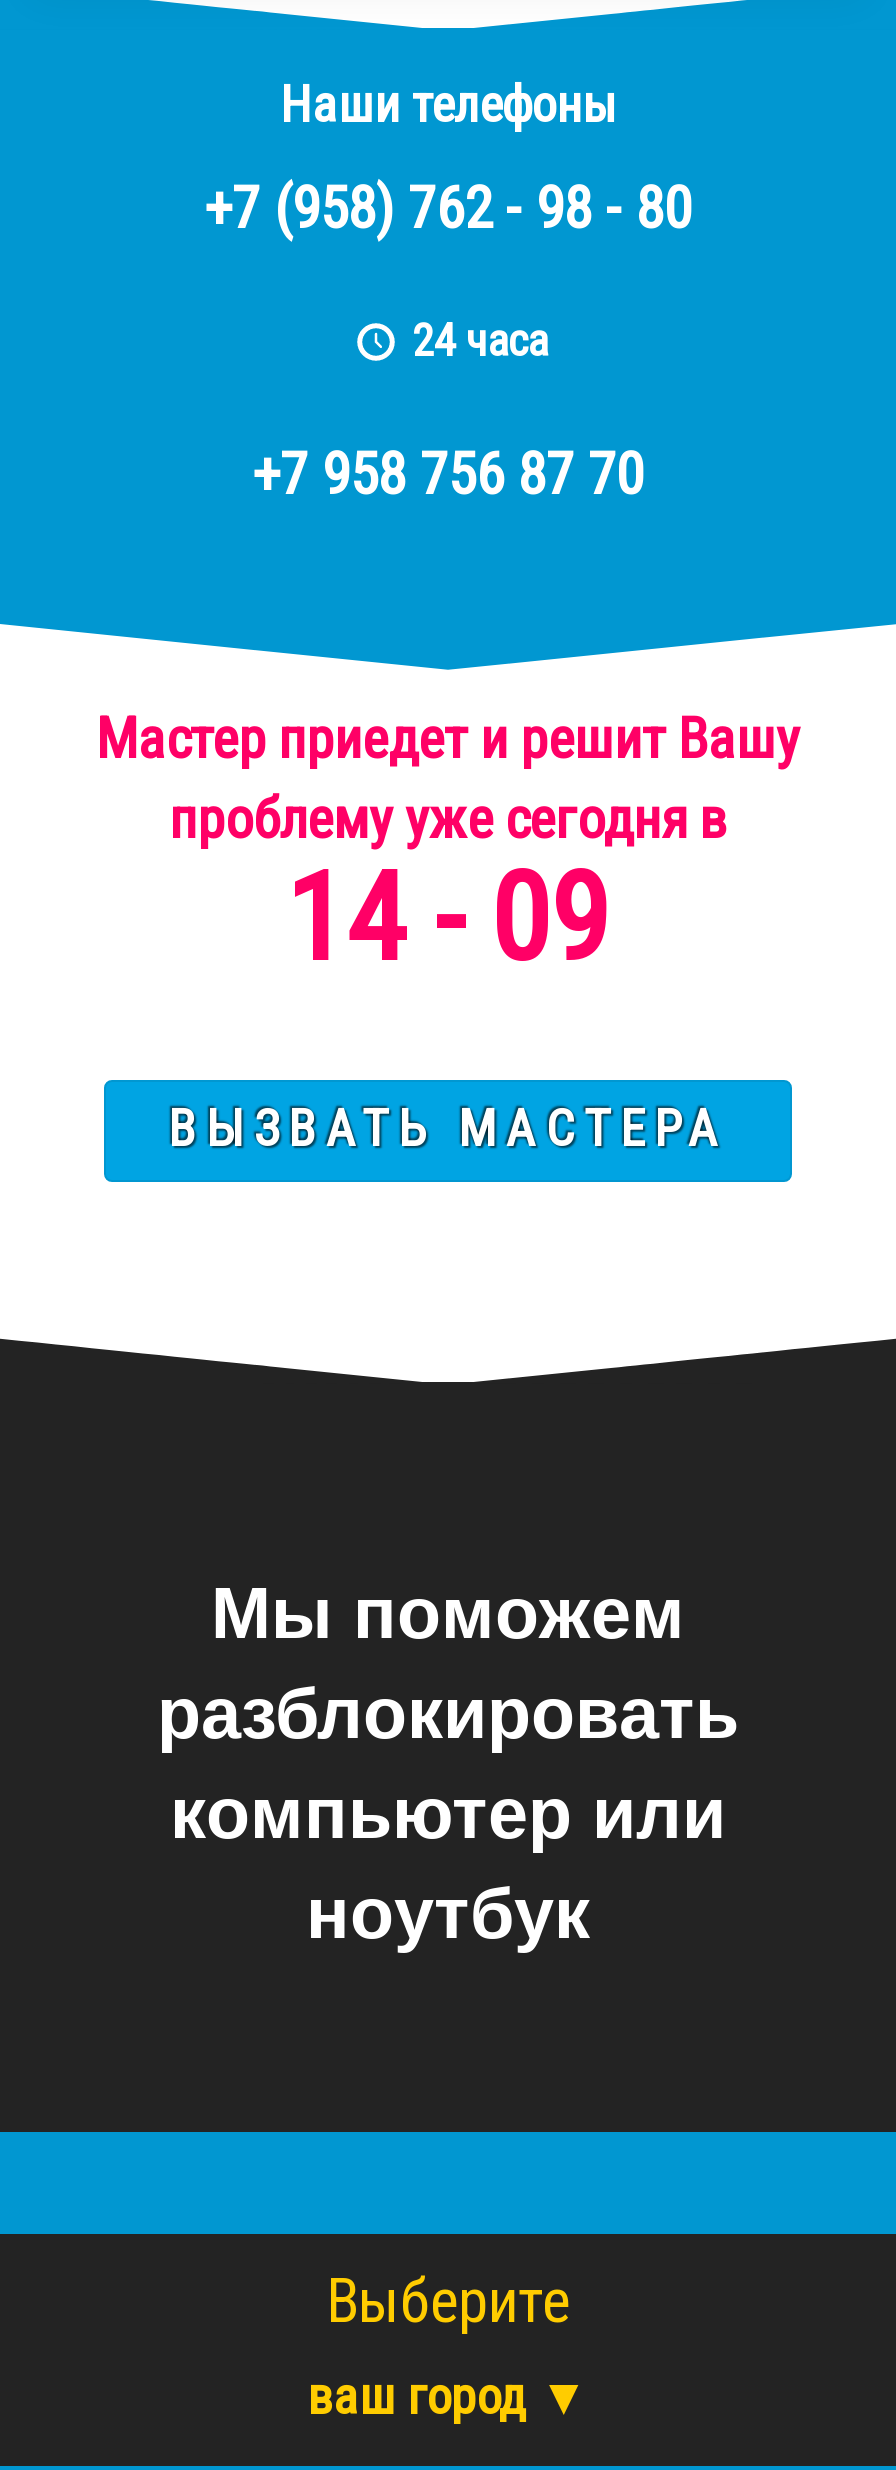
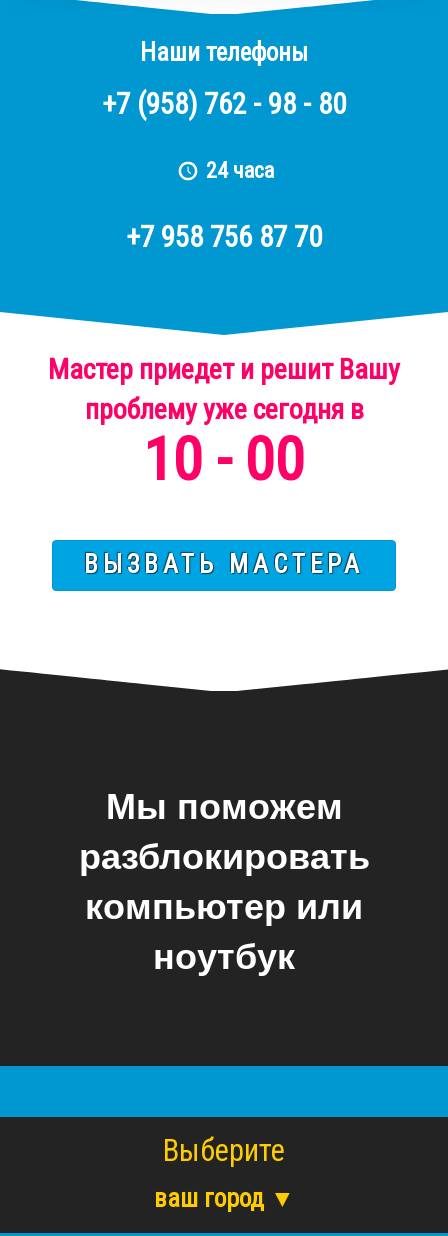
- 14 - 09
+ 10 - 00
